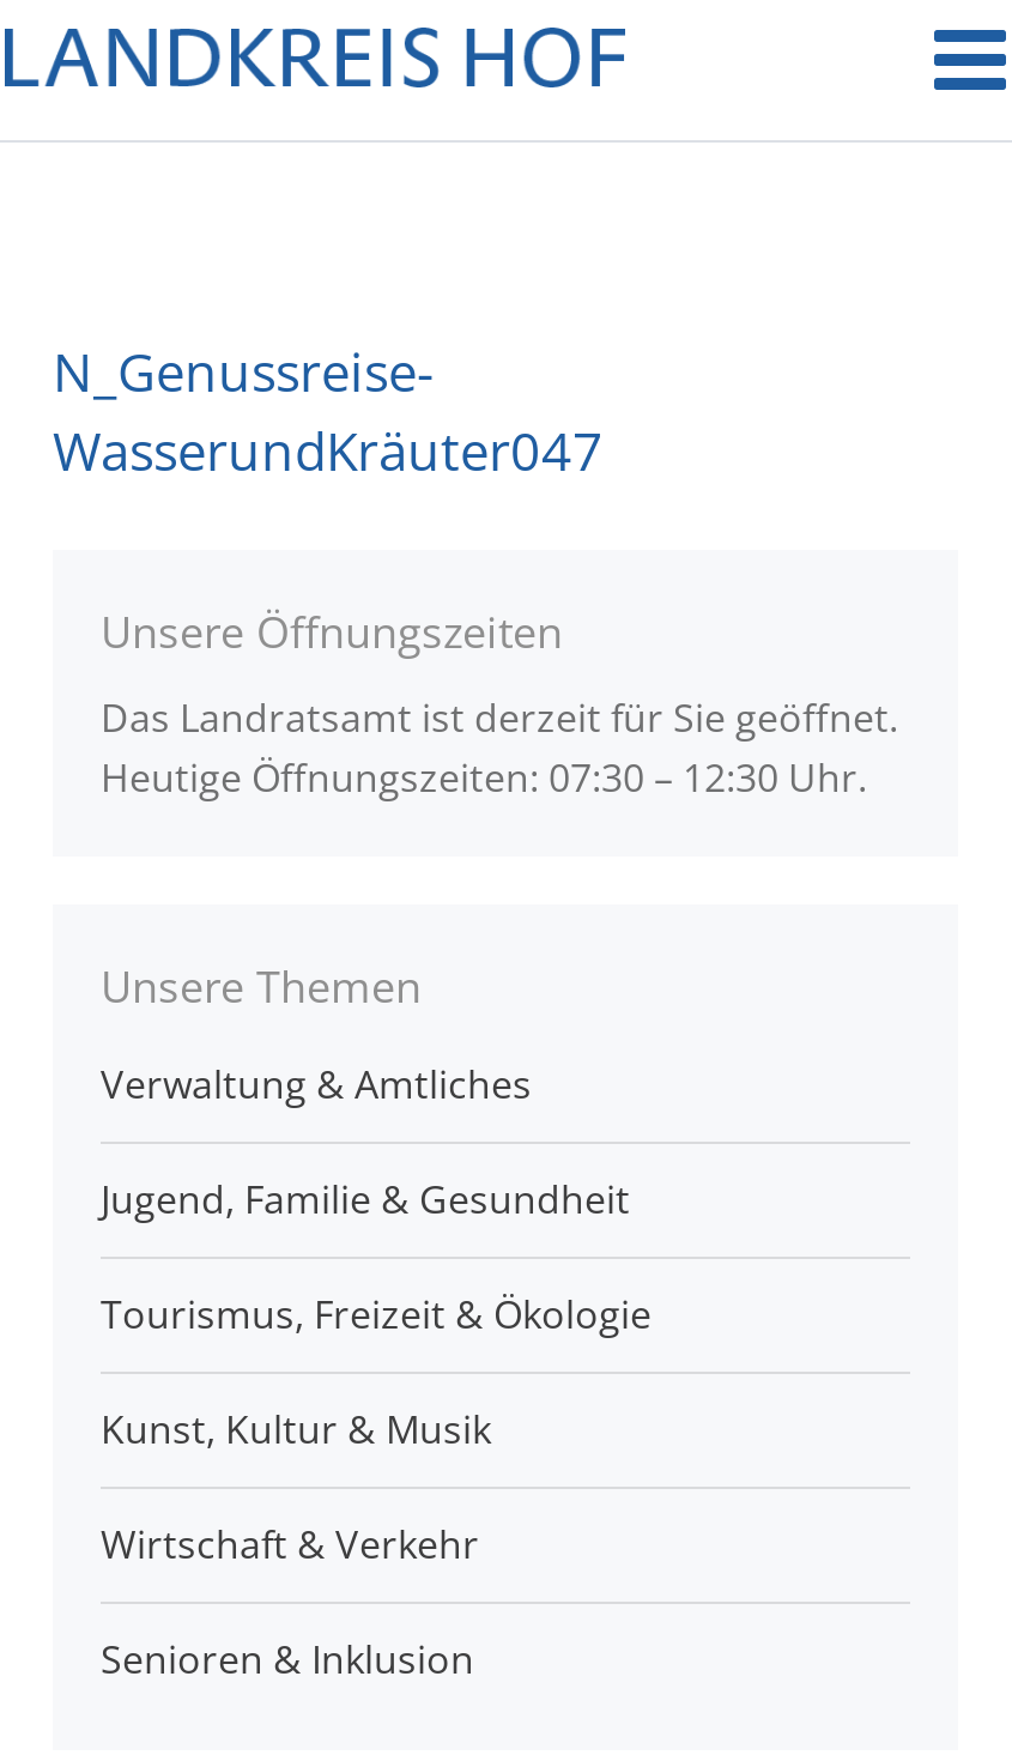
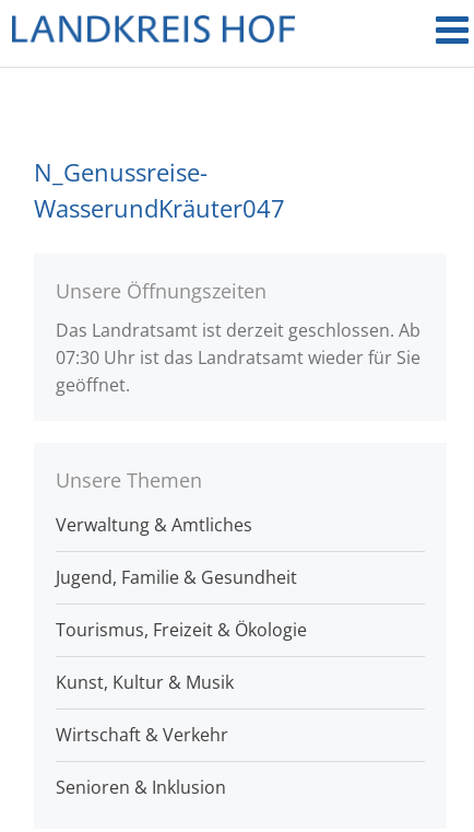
- Das Landratsamt ist derzeit für Sie geöffnet.
- Heutige Öffnungszeiten: 07:30 – 12:30 Uhr.
+ Das Landratsamt ist derzeit geschlossen. Ab
+ 07:30 Uhr ist das Landratsamt wieder für Sie
+ geöffnet.
